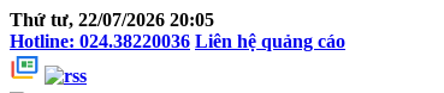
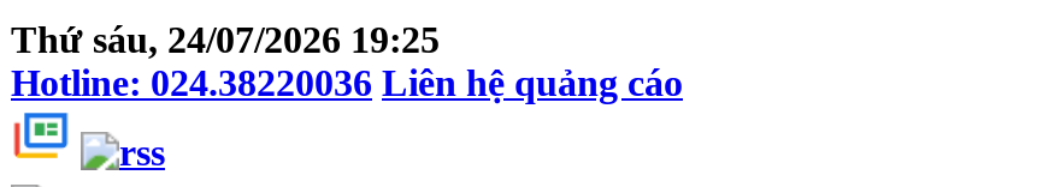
- Thứ tư, 22/07/2026 20:05
+ Thứ sáu, 24/07/2026 19:25
